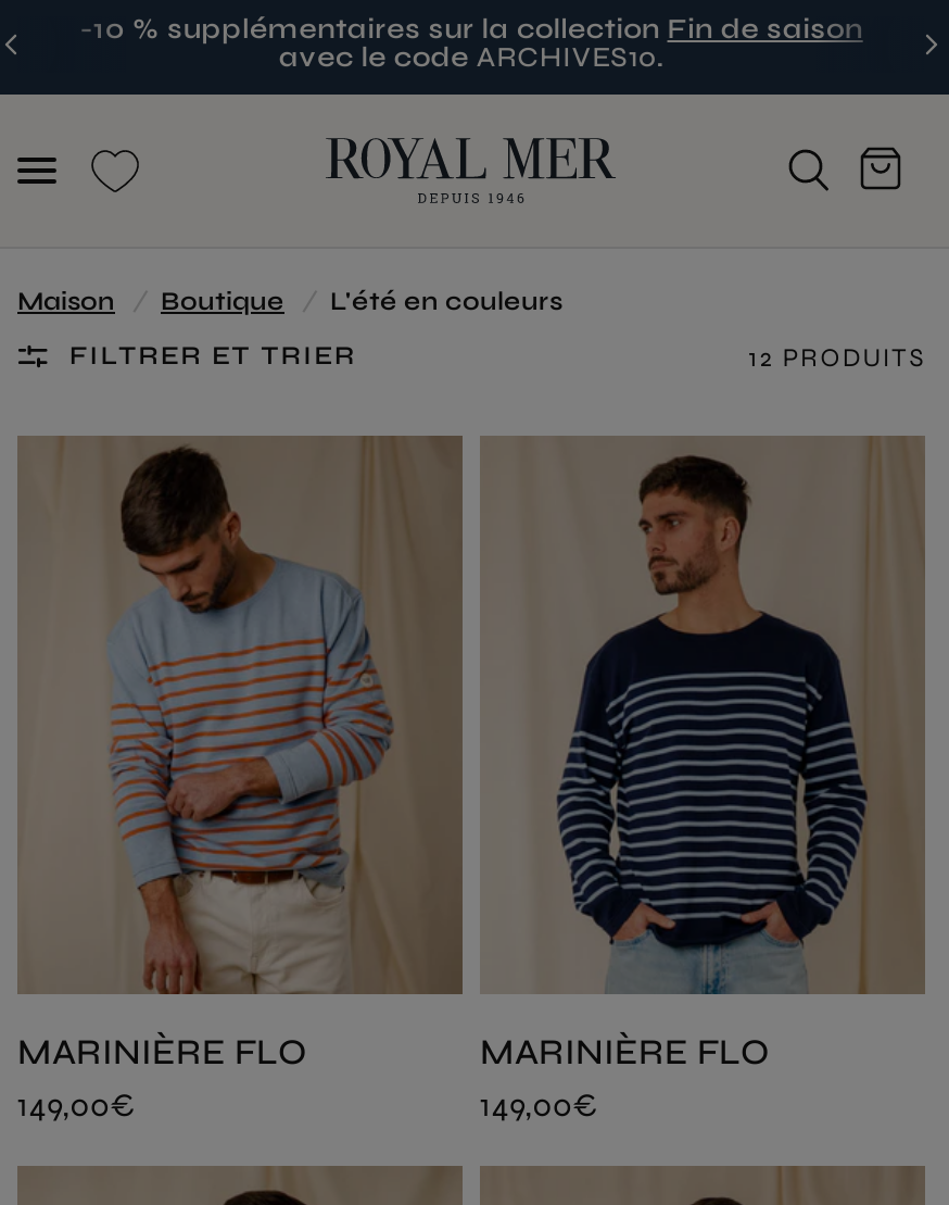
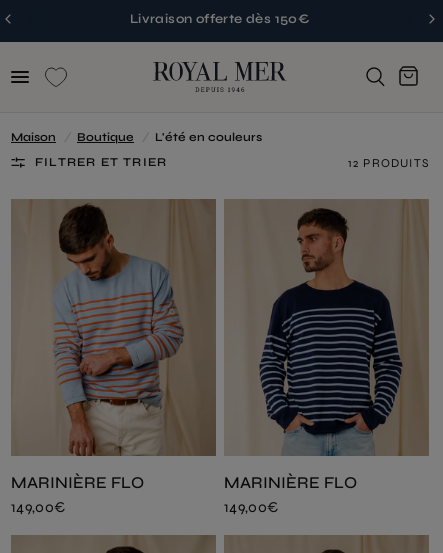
- -10 % supplémentaires sur la collection Fin de saison
- avec le code ARCHIVES10.
+ Livraison offerte dès 150€
